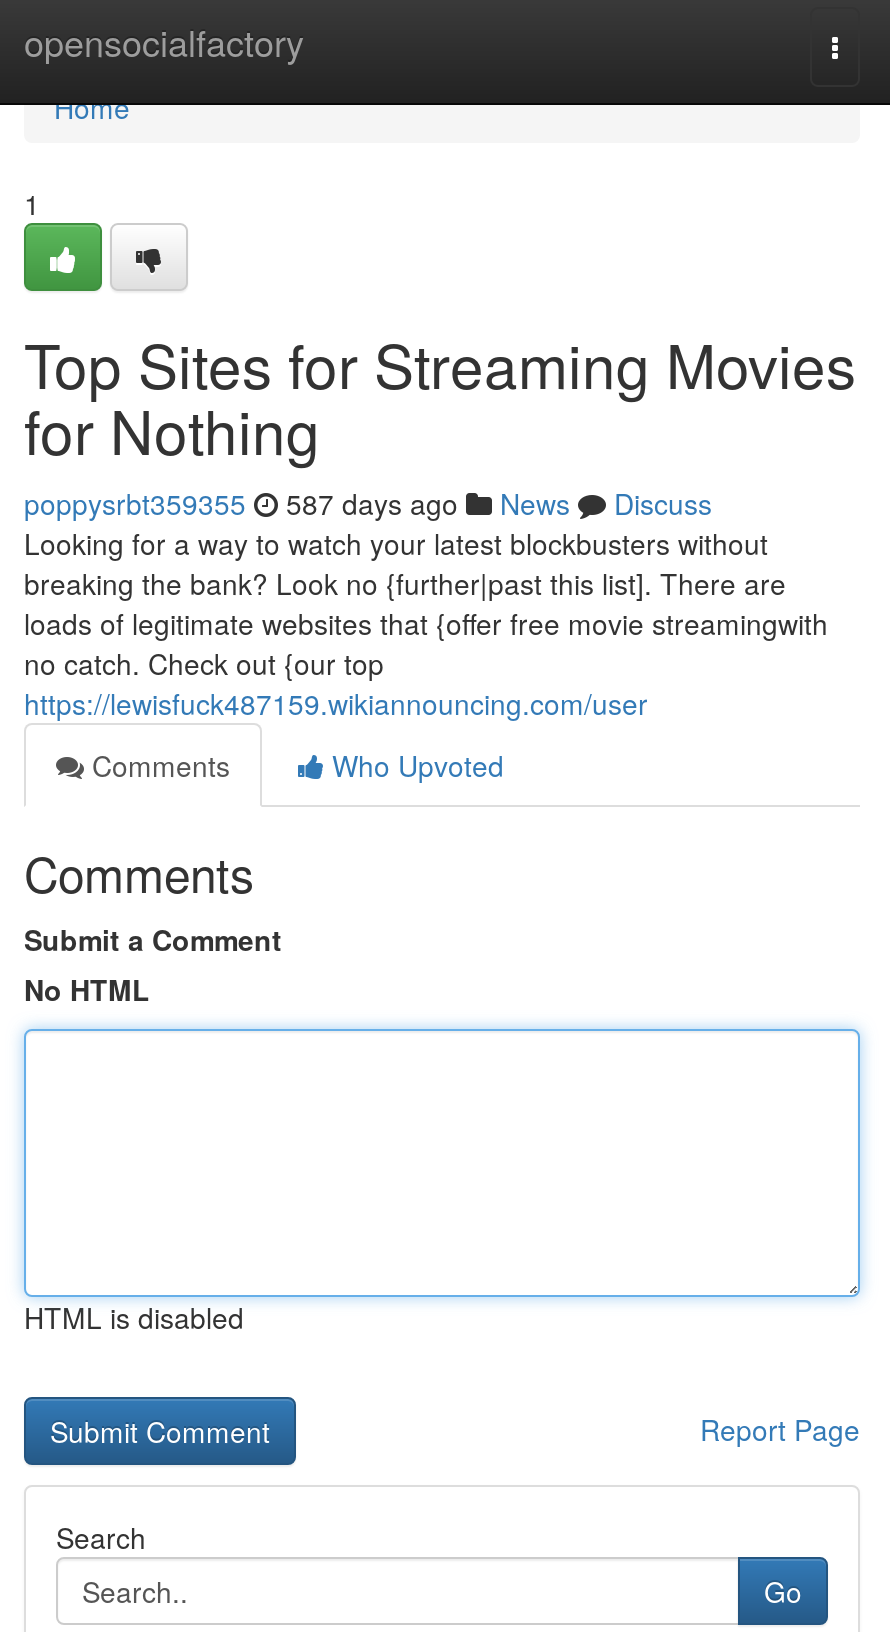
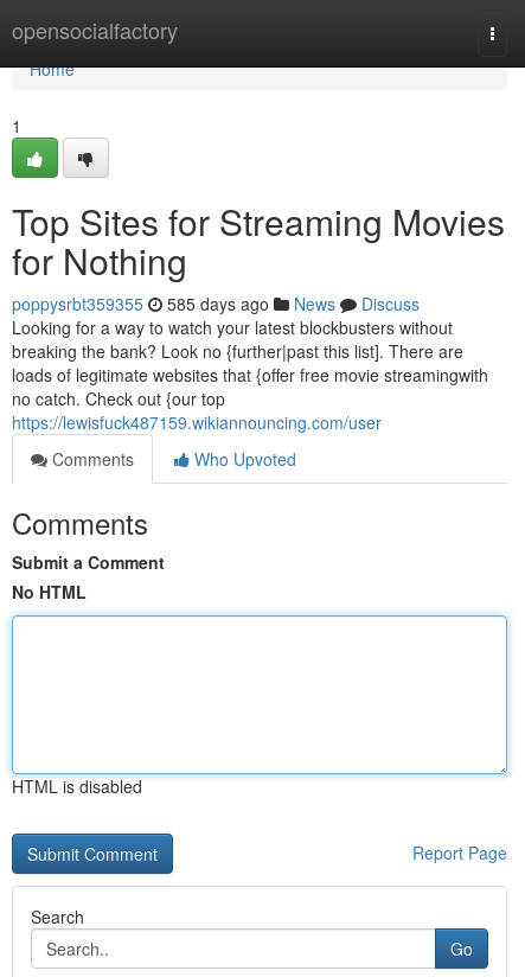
- poppysrbt359355 587 days ago News Discuss
+ poppysrbt359355 585 days ago News Discuss
